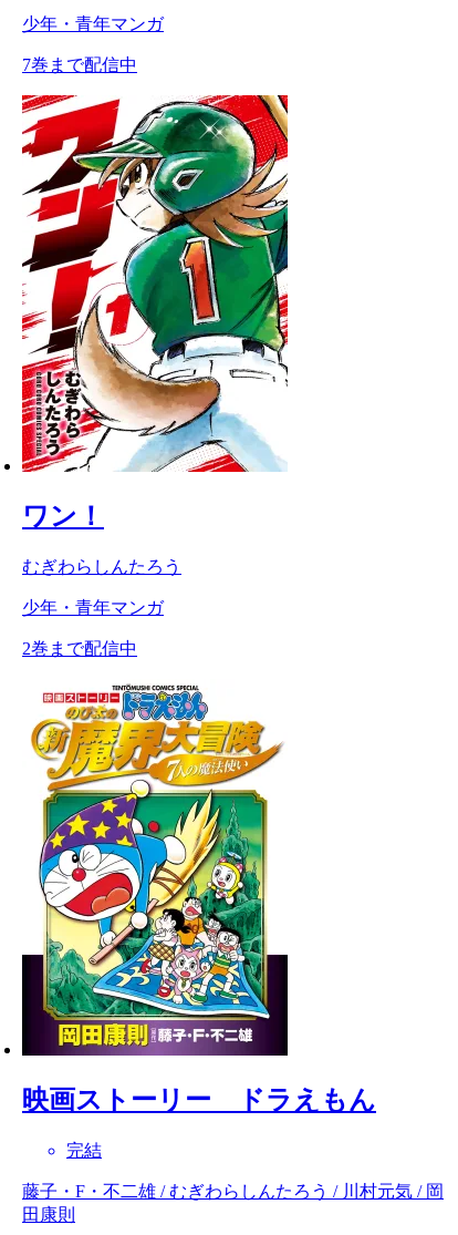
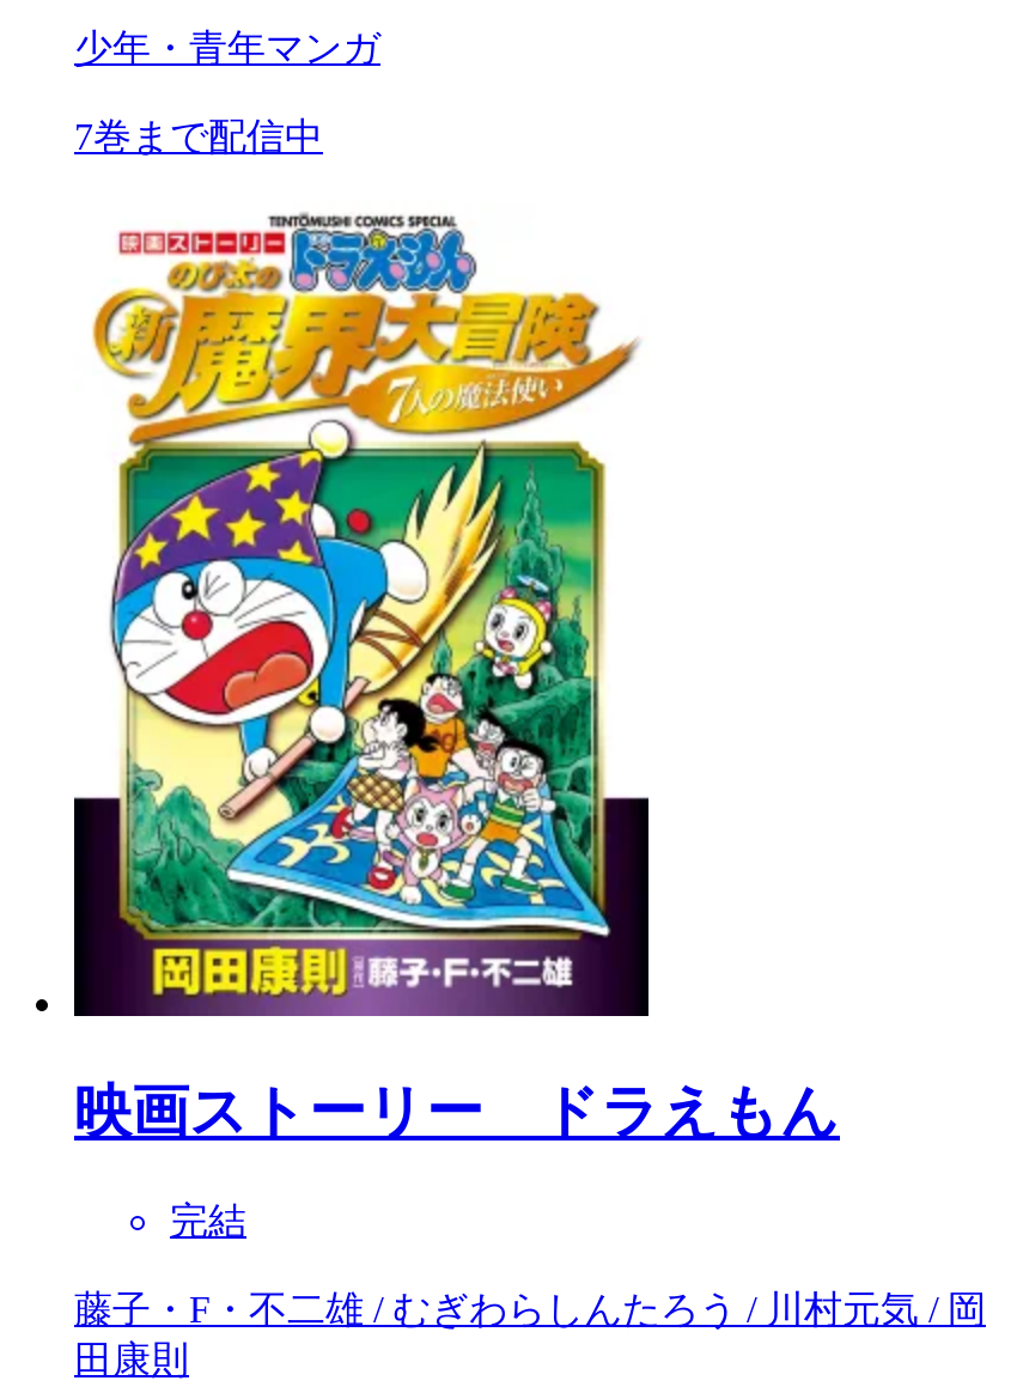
- [image]
- ワン！
- むぎわらしんたろう
- 少年・青年マンガ
- 2巻まで配信中
